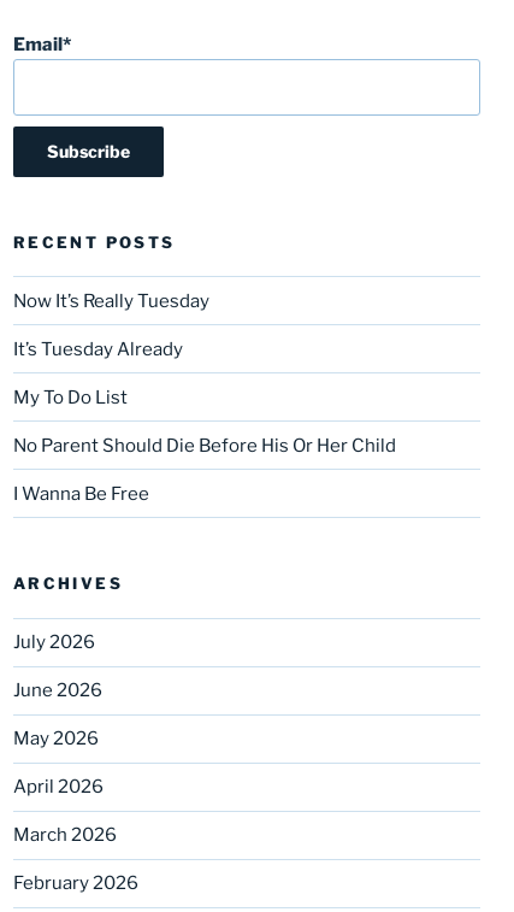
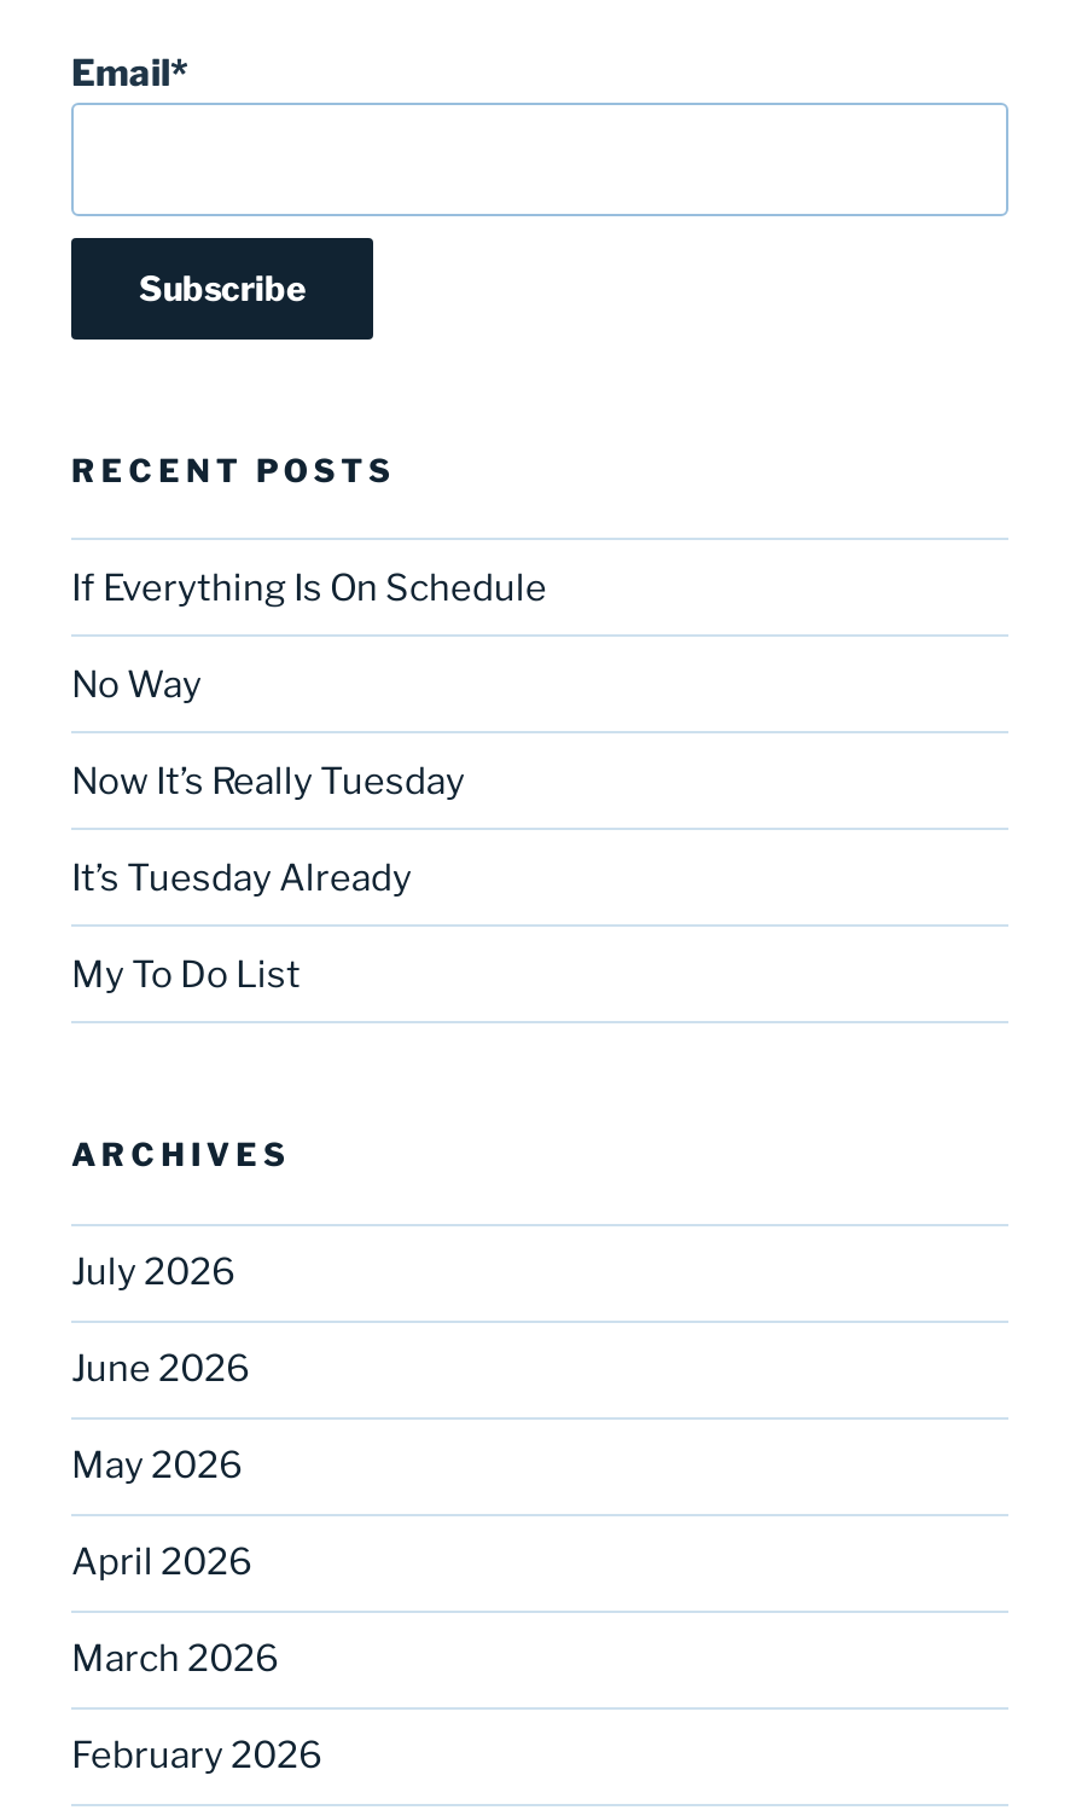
+ If Everything Is On Schedule
+ No Way

moved down: Now It’s Really Tuesday | It’s Tuesday Already | My To Do List

- No Parent Should Die Before His Or Her Child
- I Wanna Be Free
